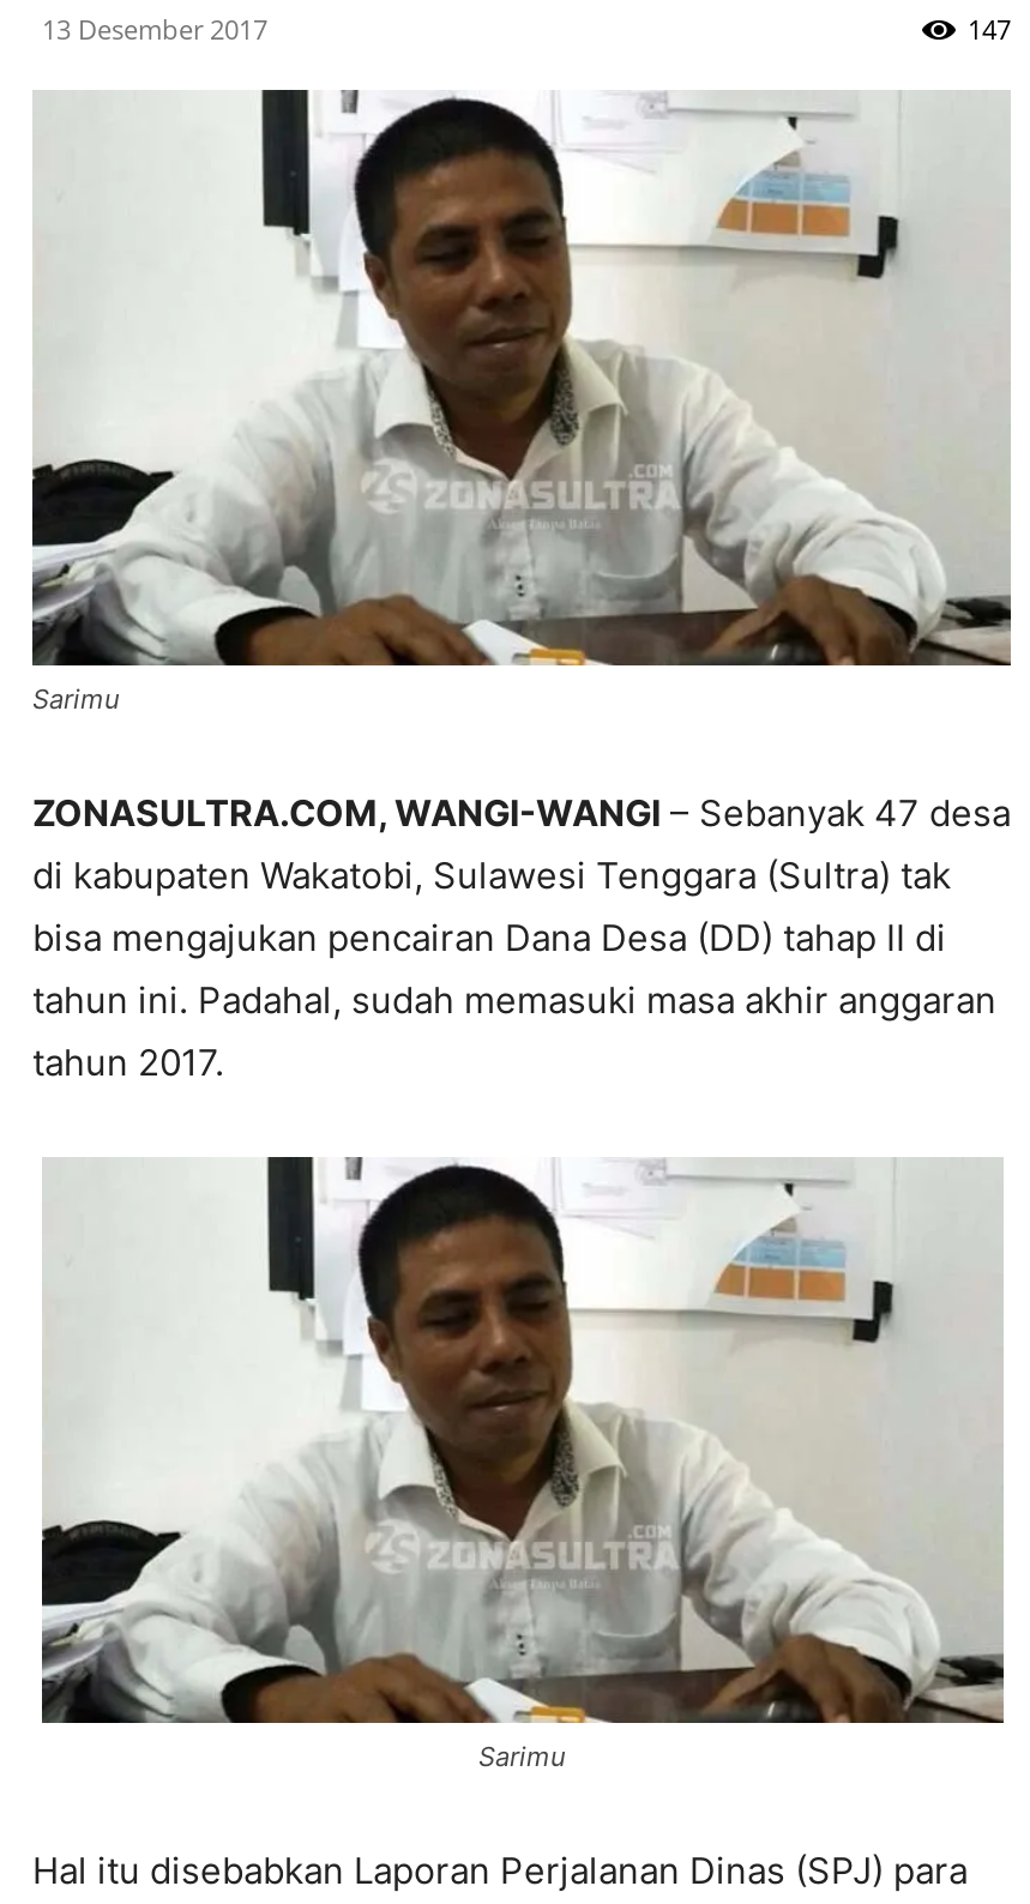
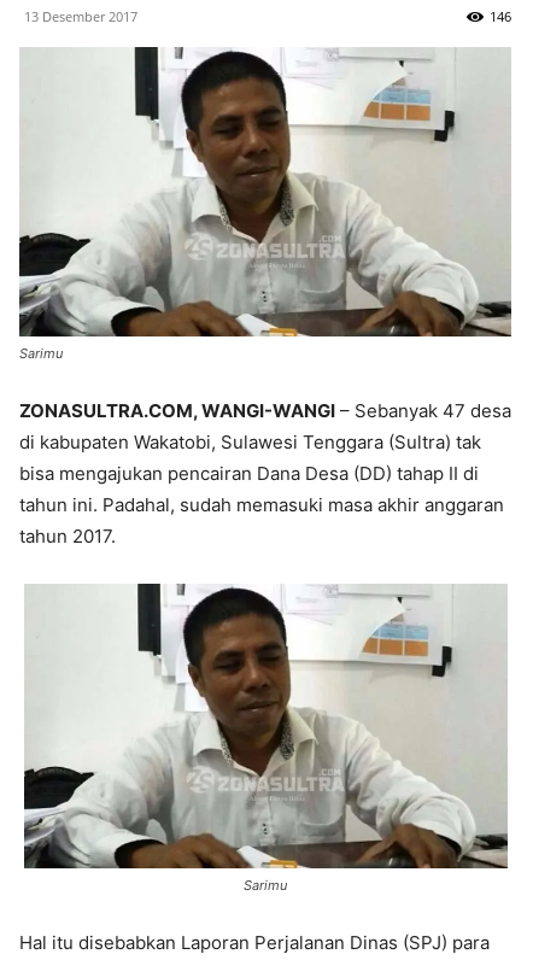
- 147
+ 146
